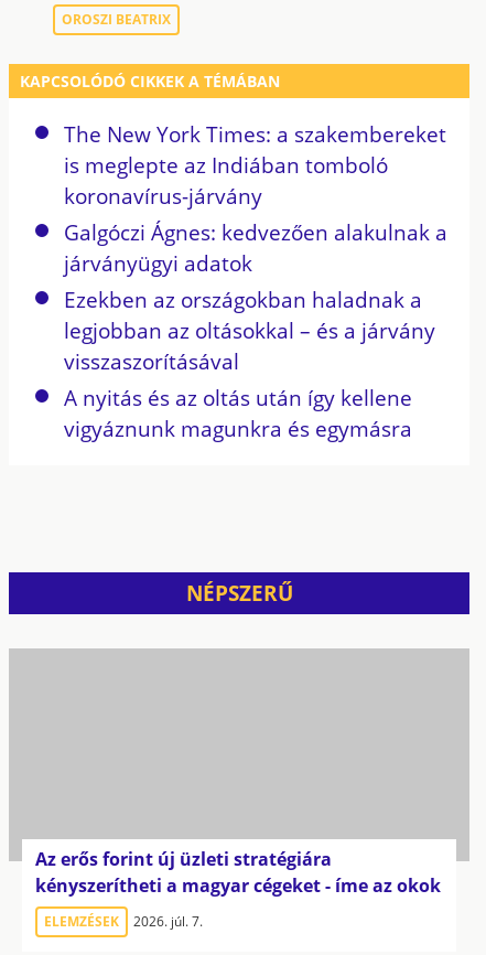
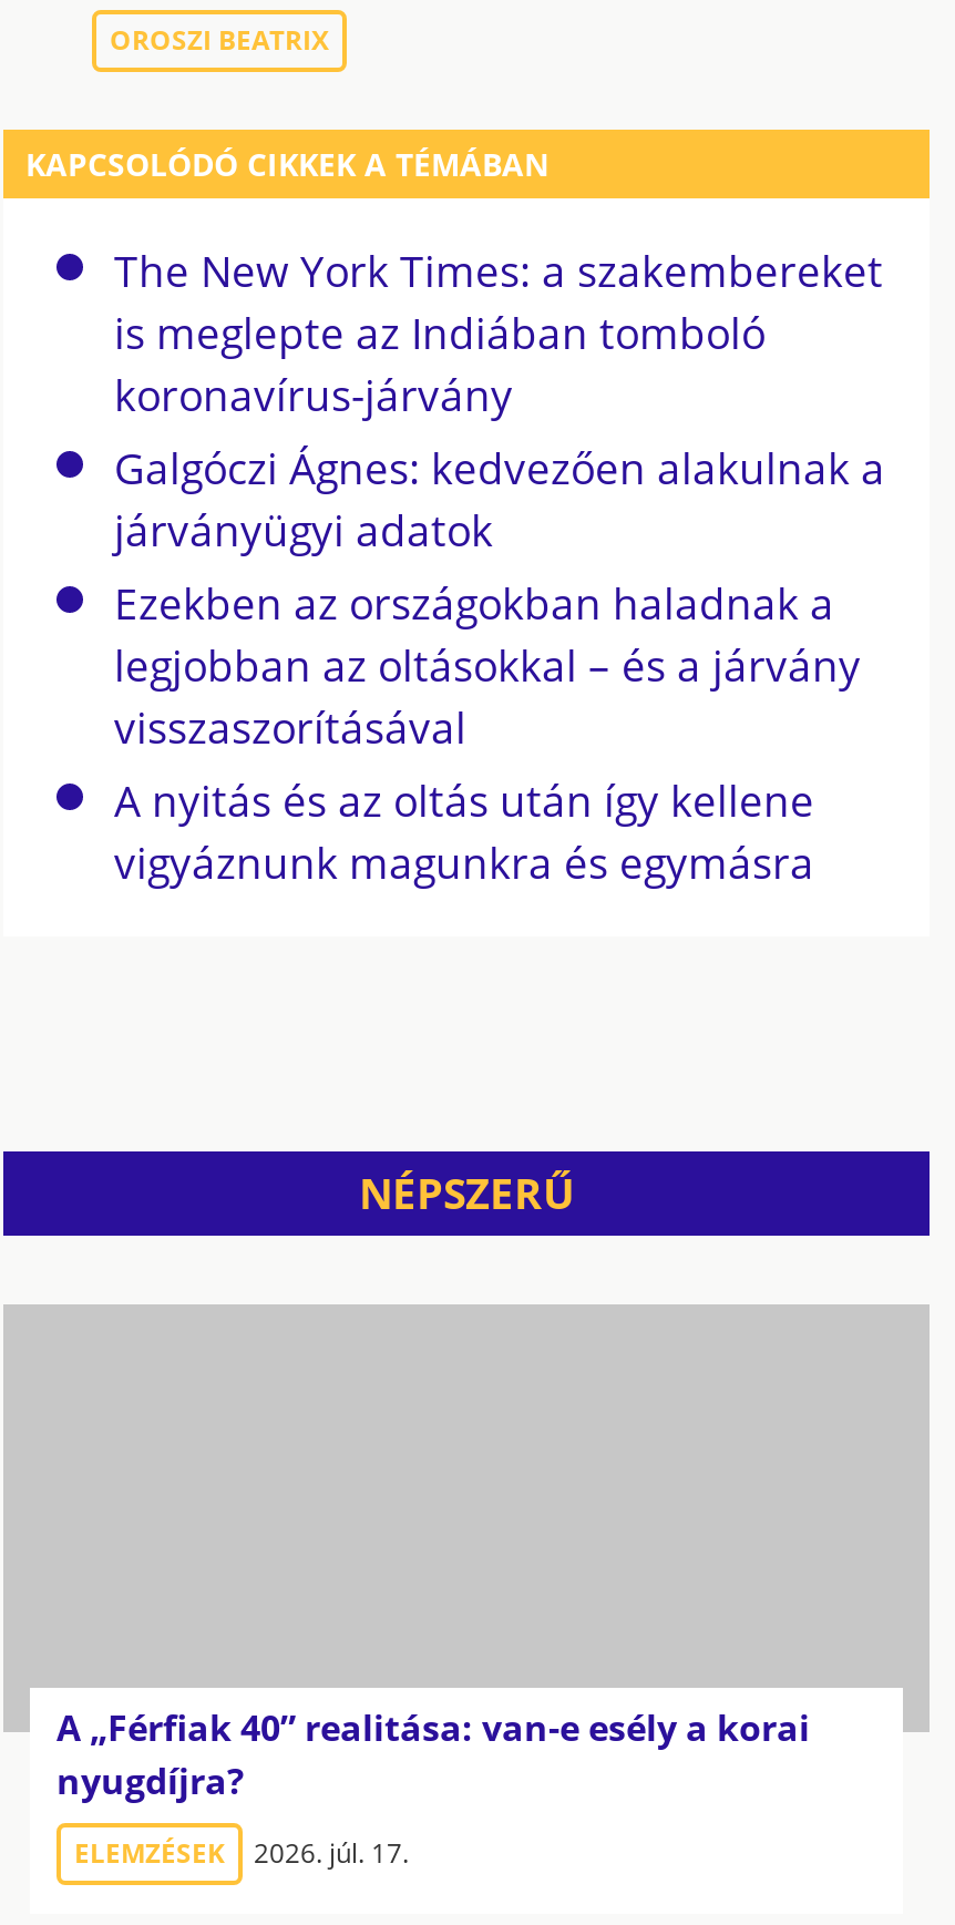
- Az erős forint új üzleti stratégiára
- kényszerítheti a magyar cégeket - íme az okok
+ A „Férfiak 40” realitása: van-e esély a korai
+ nyugdíjra?

- ELEMZÉSEK 2026. júl. 7.
+ ELEMZÉSEK 2026. júl. 17.
